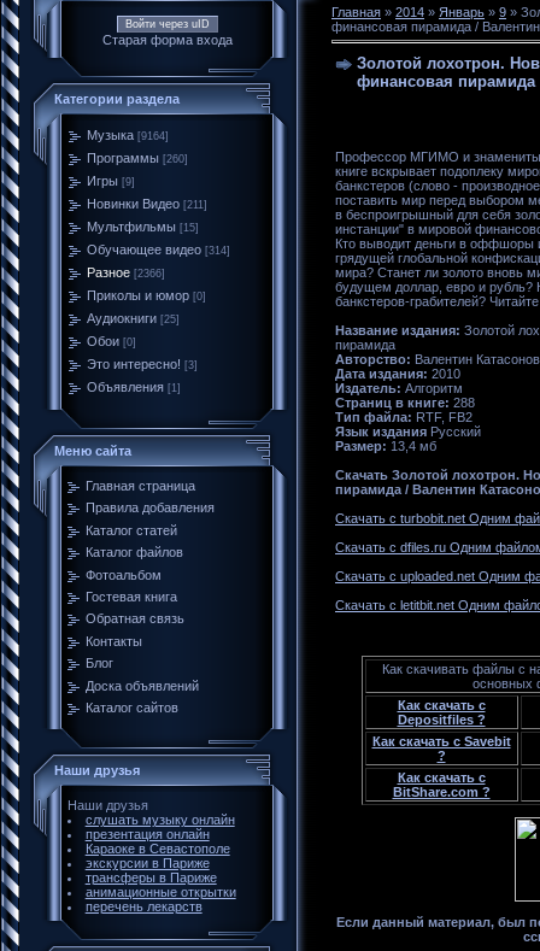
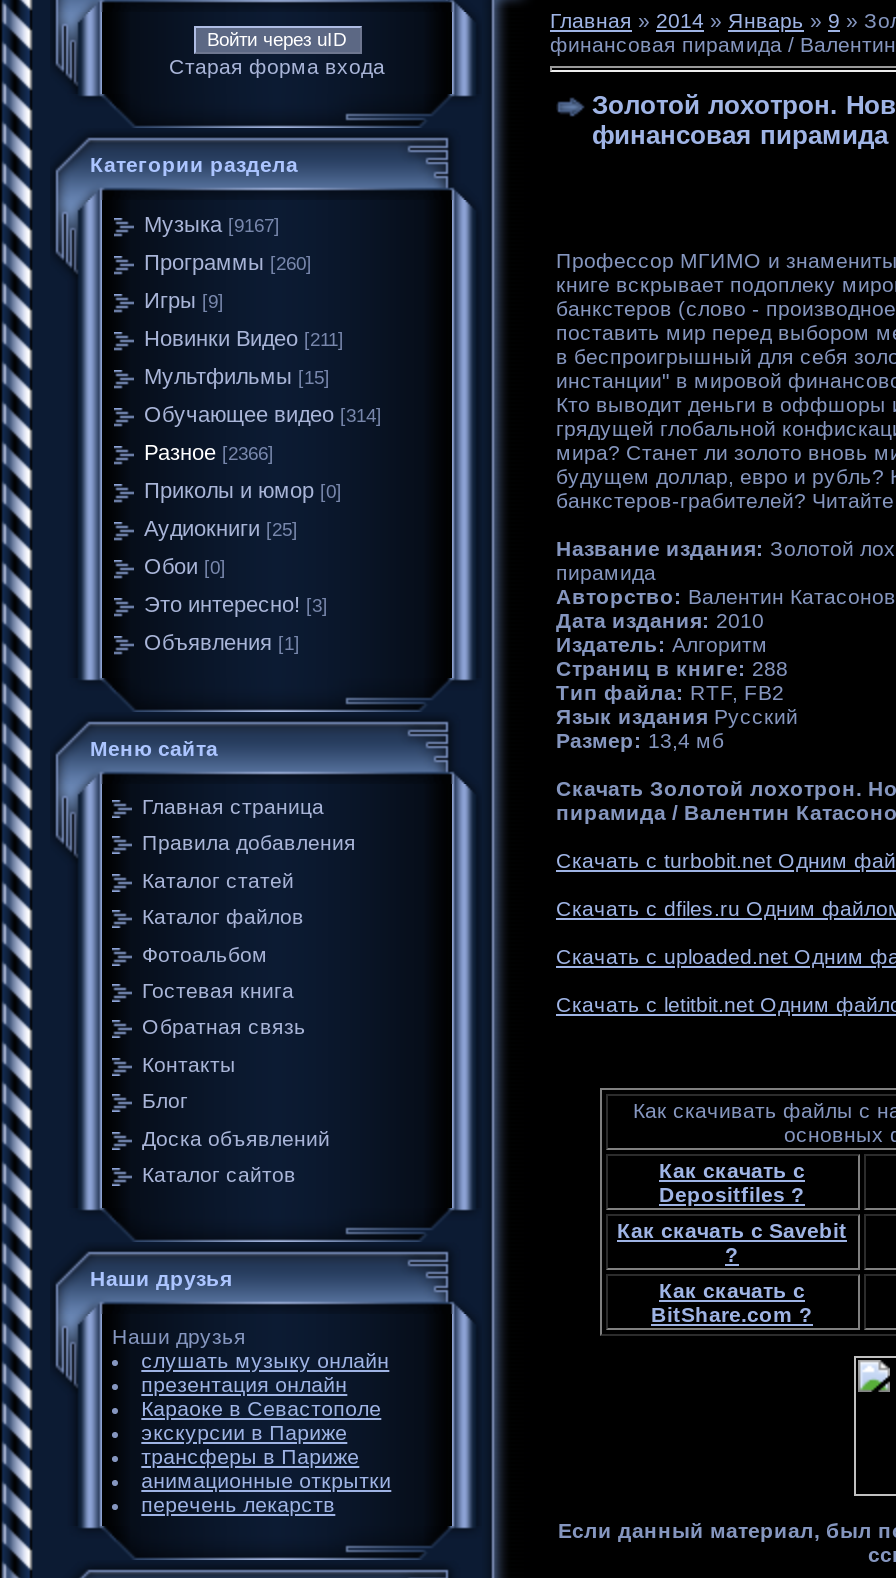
- Музыка [9164]
+ Музыка [9167]
